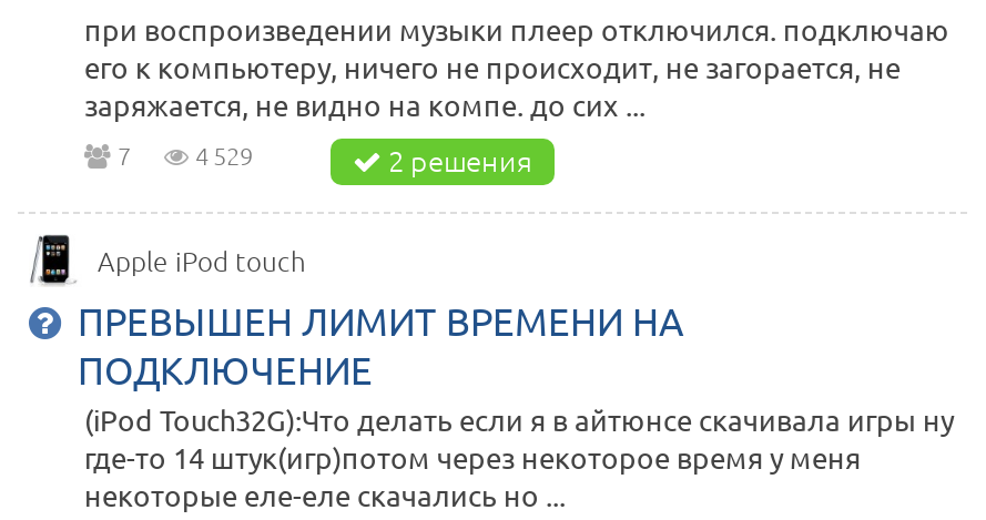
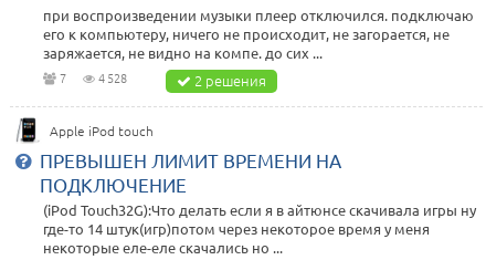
- 7 4 529
+ 7 4 528
